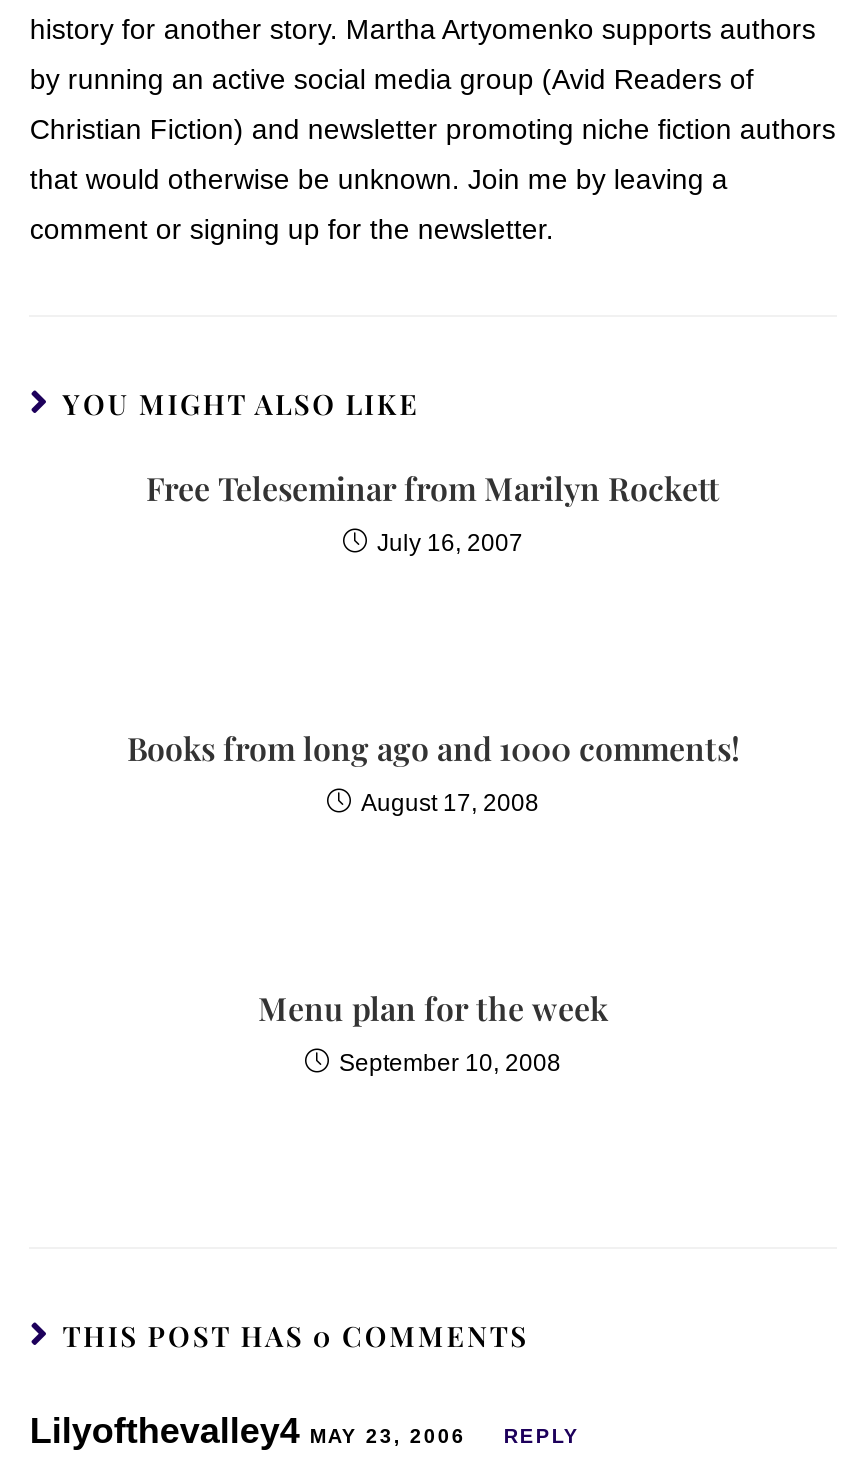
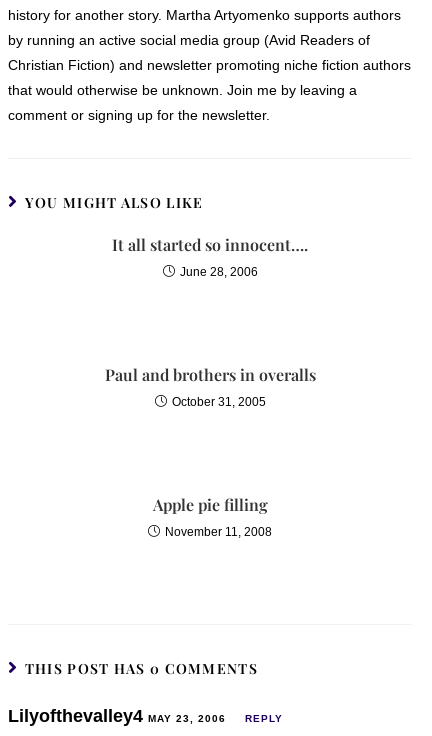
- Free Teleseminar from Marilyn Rockett
+ It all started so innocent….

- July 16, 2007
+ June 28, 2006

- Books from long ago and 1000 comments!
+ Paul and brothers in overalls

- August 17, 2008
+ October 31, 2005

- Menu plan for the week
+ Apple pie filling

- September 10, 2008
+ November 11, 2008
